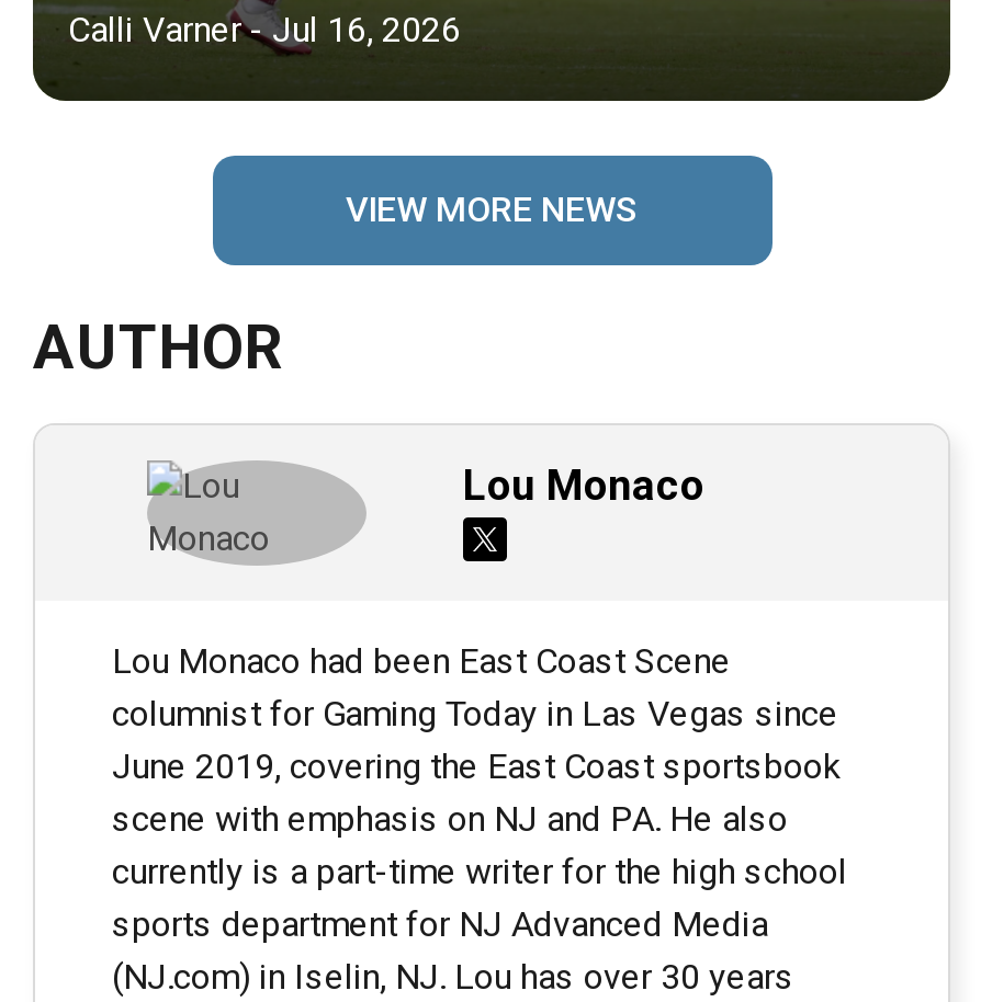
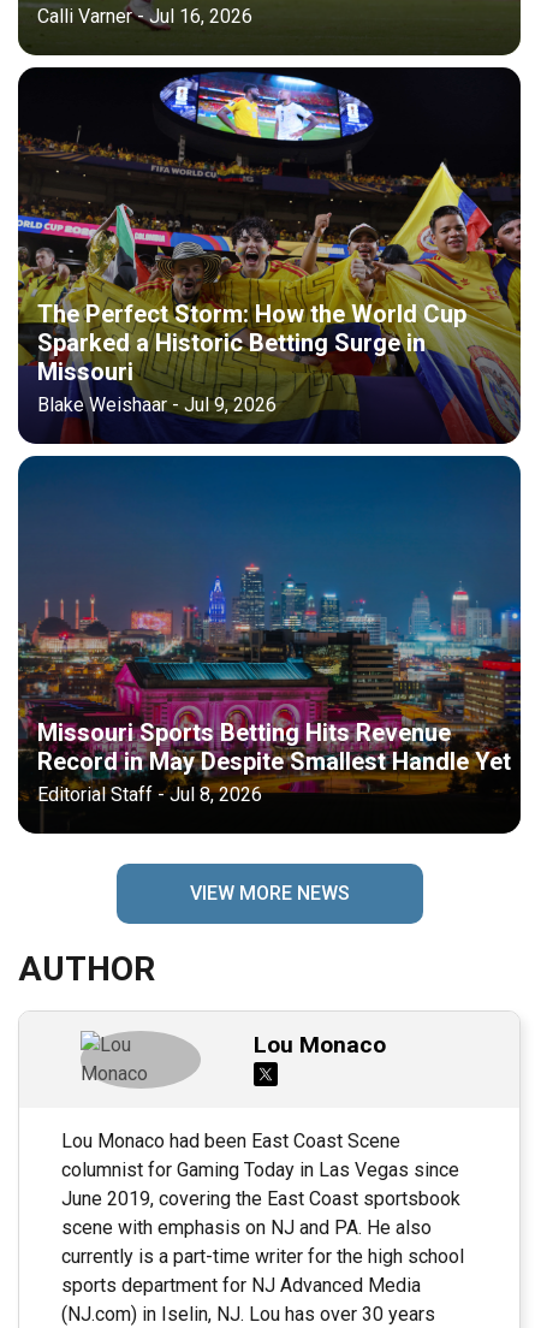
+ [image]
+ The Perfect Storm: How the World Cup
+ Sparked a Historic Betting Surge in
+ Missouri
+ Blake Weishaar - Jul 9, 2026

+ [image]
+ Missouri Sports Betting Hits Revenue
+ Record in May Despite Smallest Handle Yet
+ Editorial Staff - Jul 8, 2026
